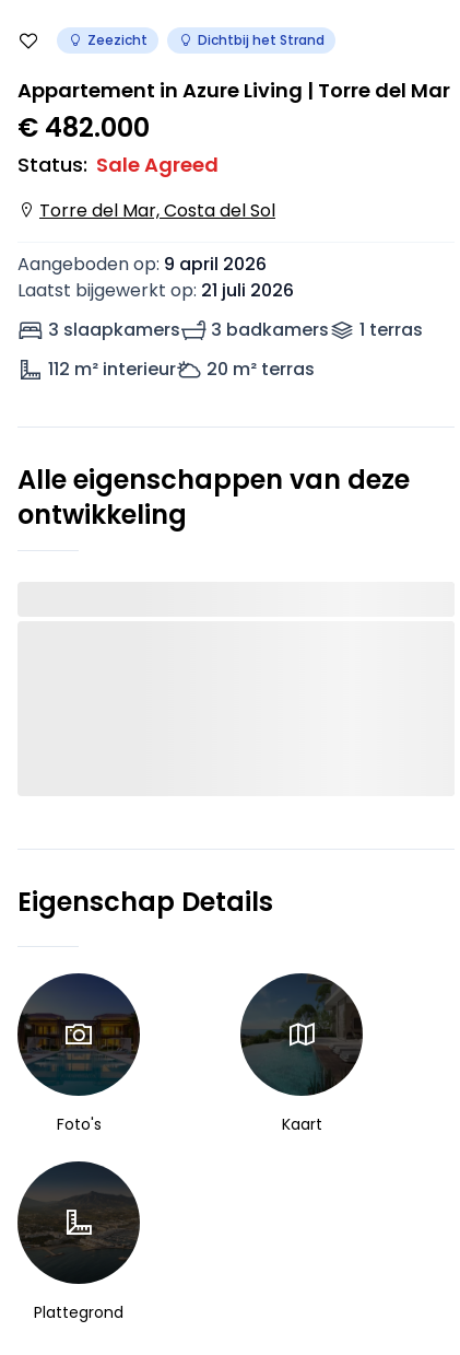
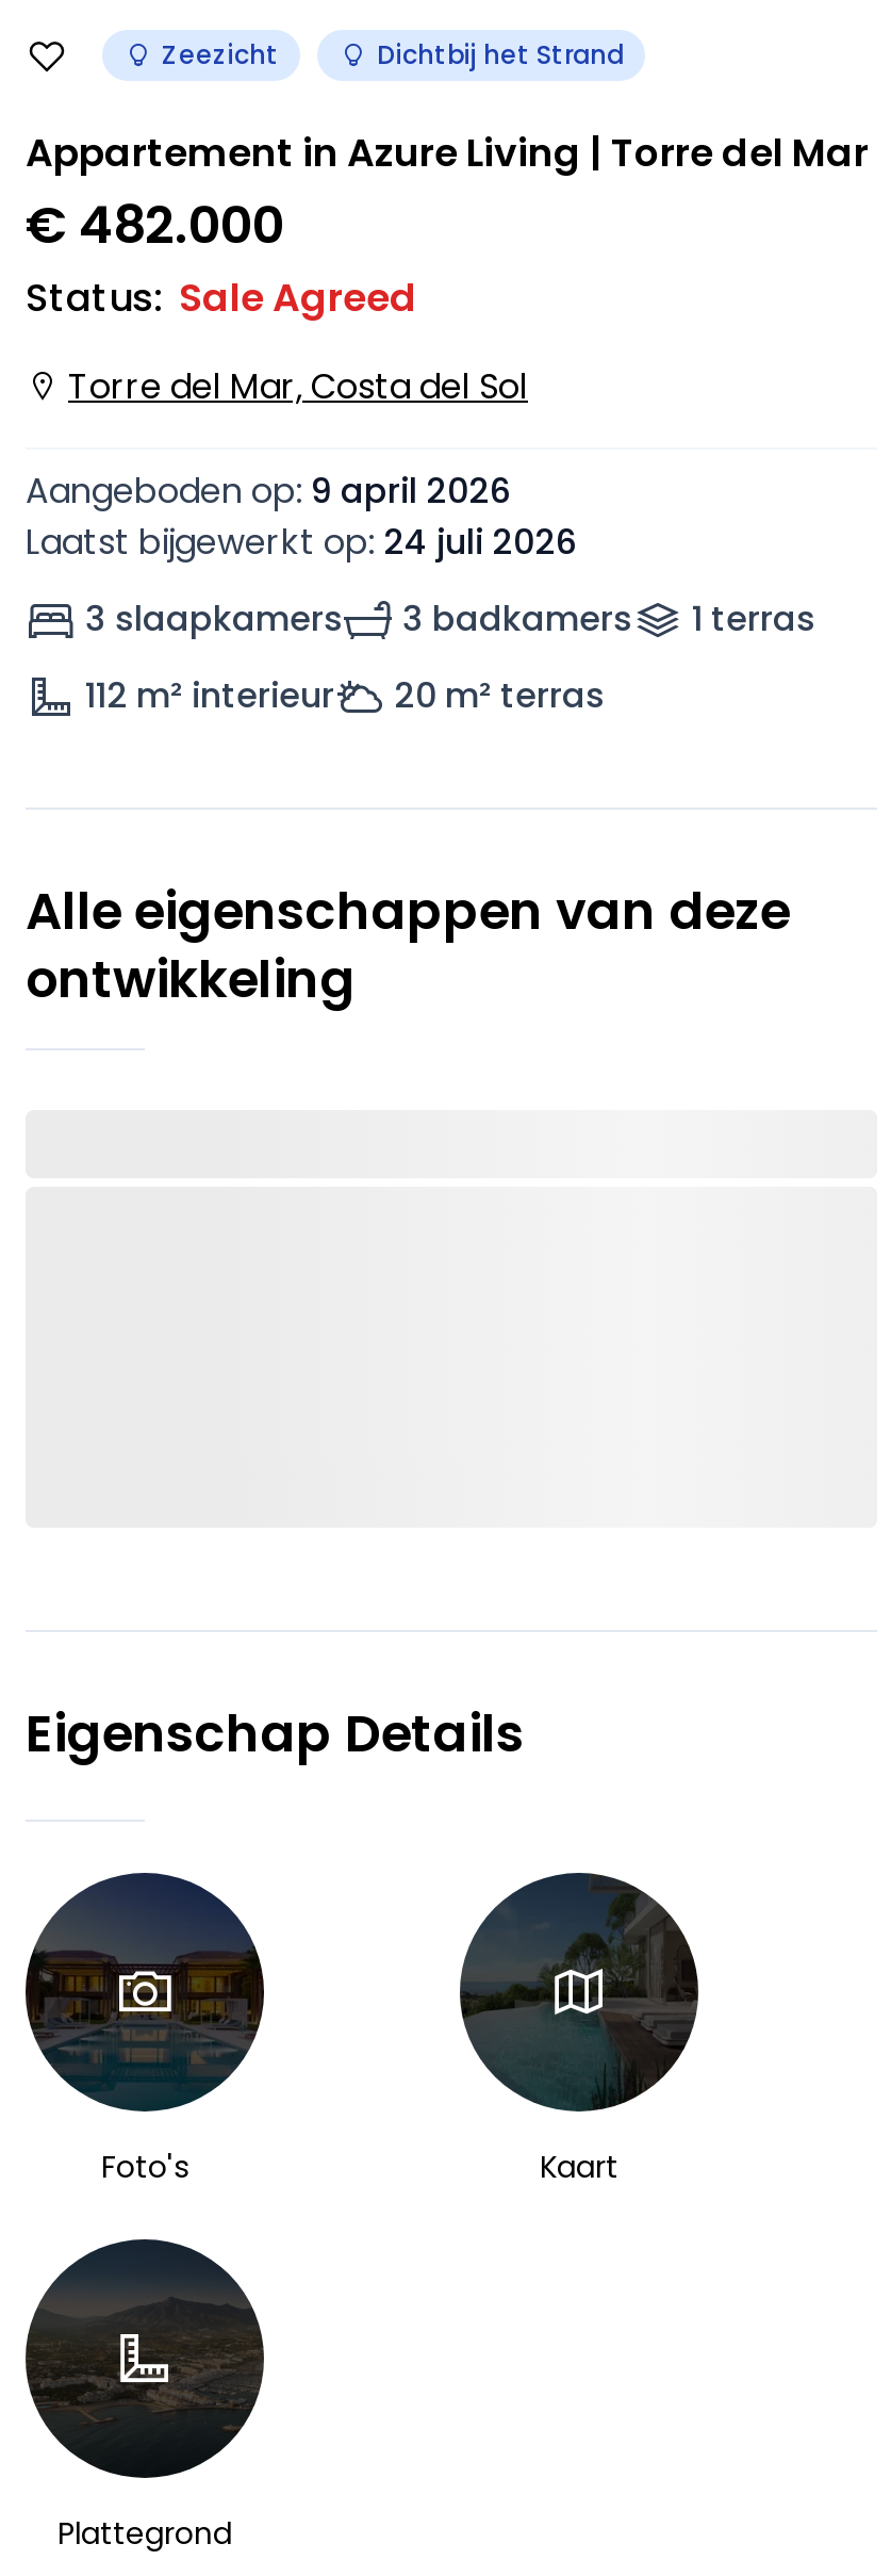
- Laatst bijgewerkt op: 21 juli 2026
+ Laatst bijgewerkt op: 24 juli 2026
